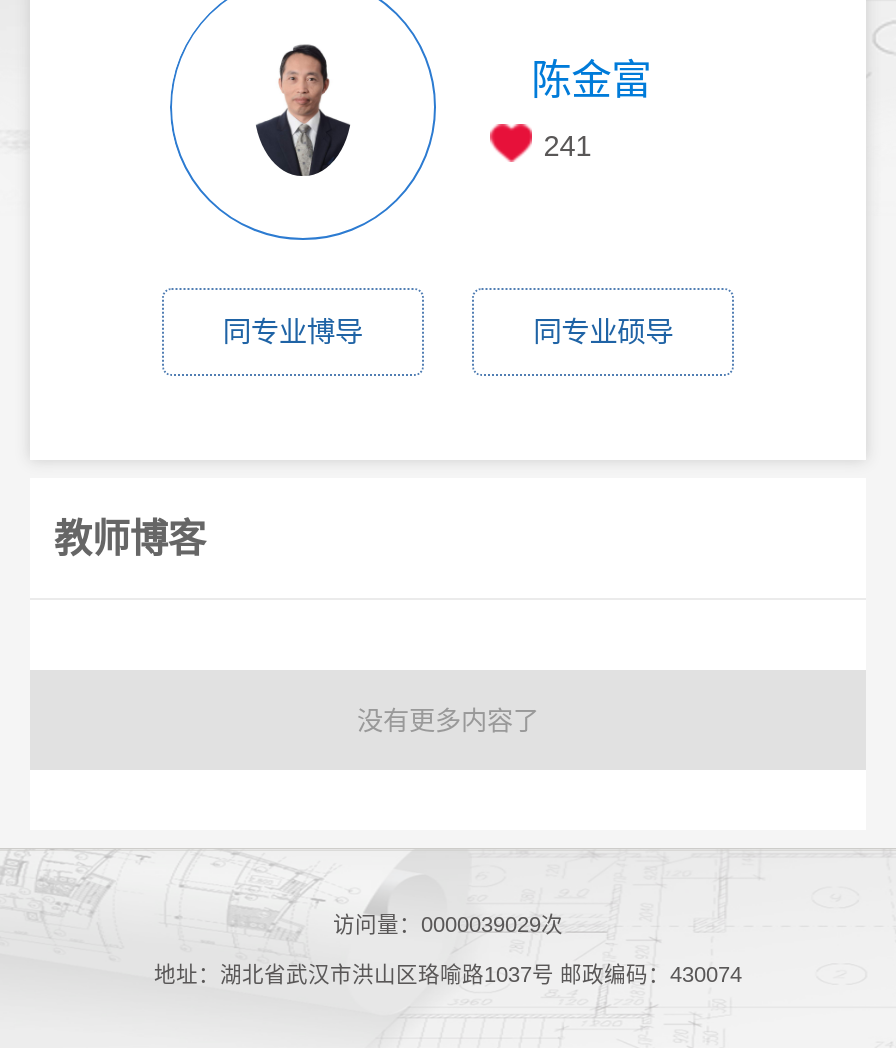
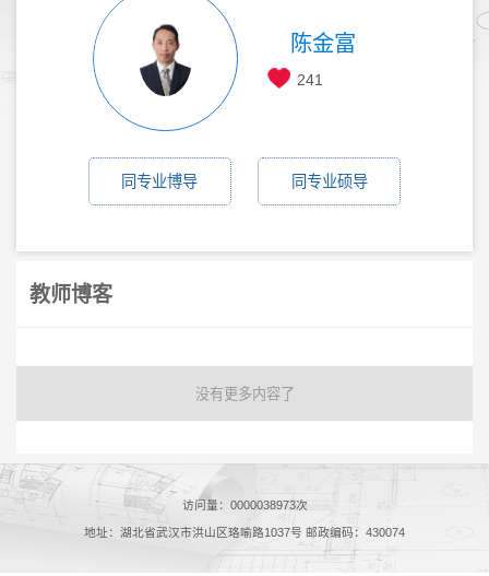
- 访问量：0000039029次
+ 访问量：0000038973次
